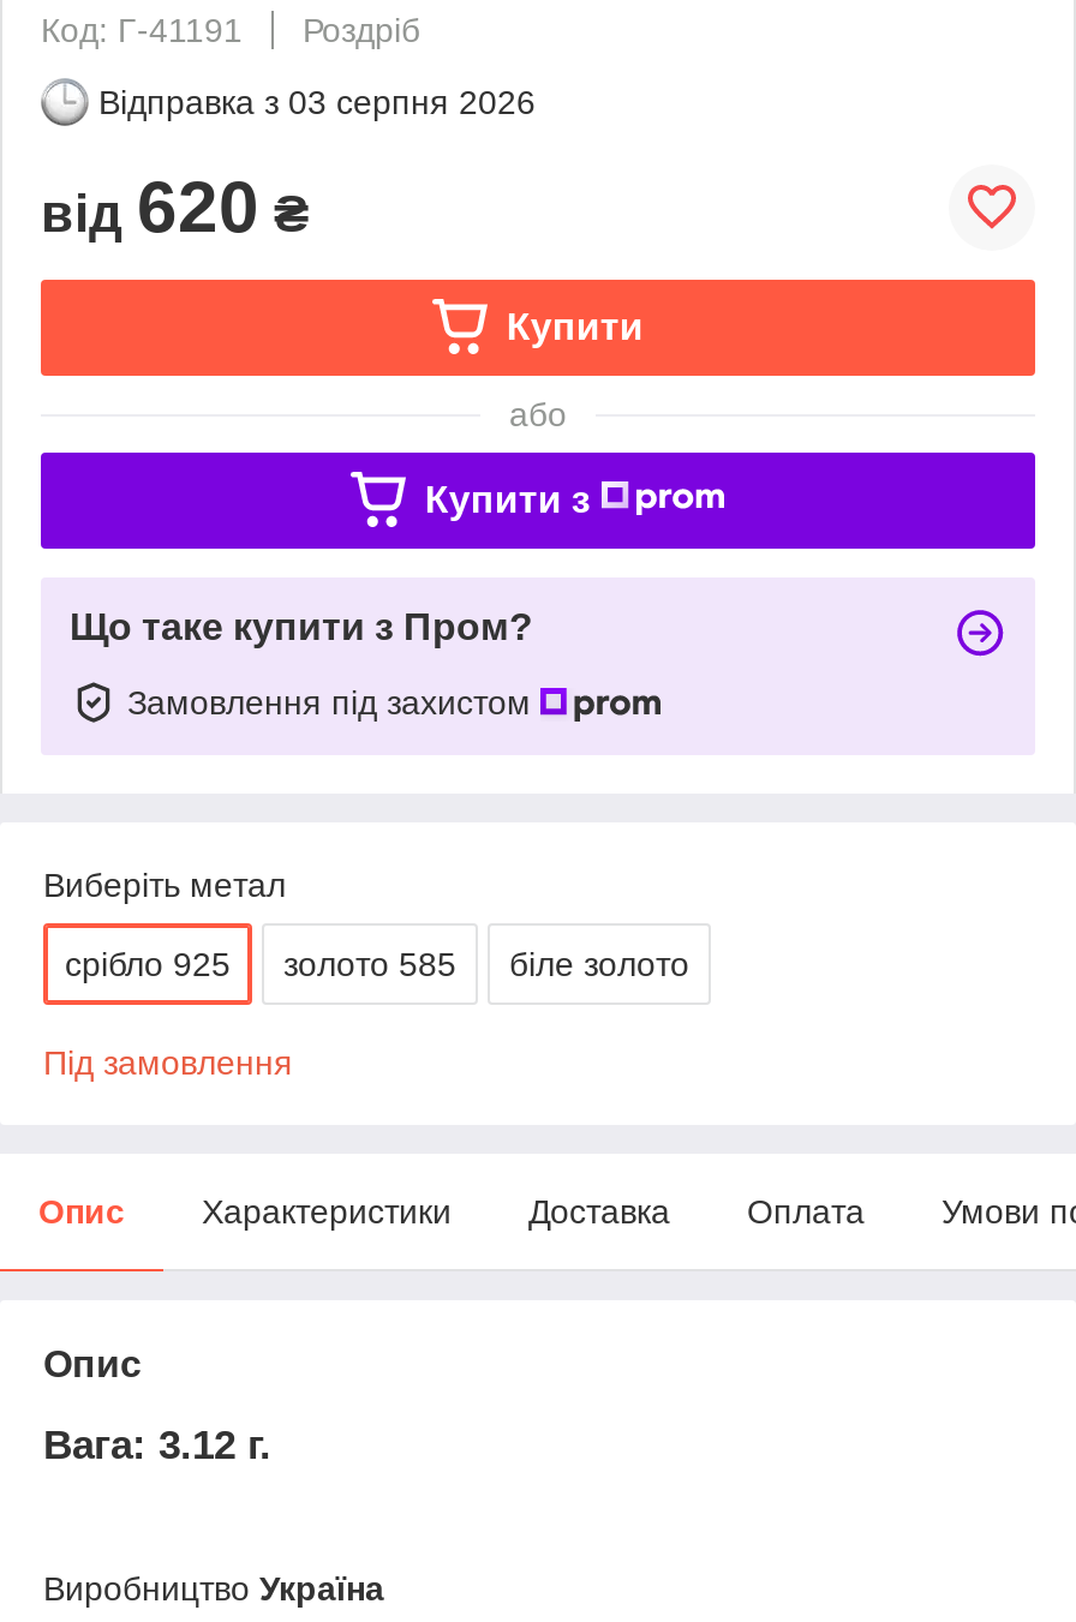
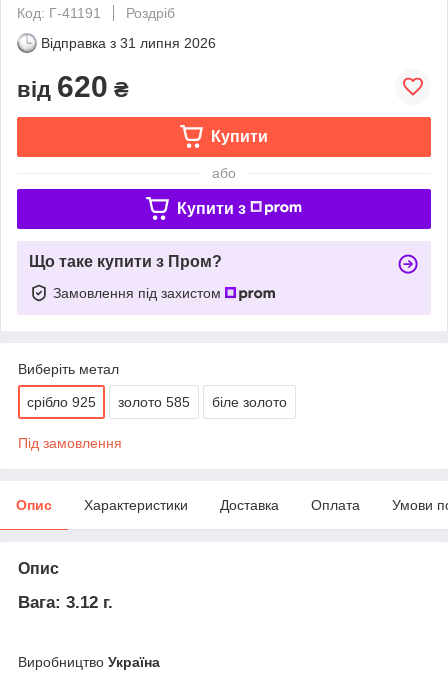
- Відправка з 03 серпня 2026
+ Відправка з 31 липня 2026
